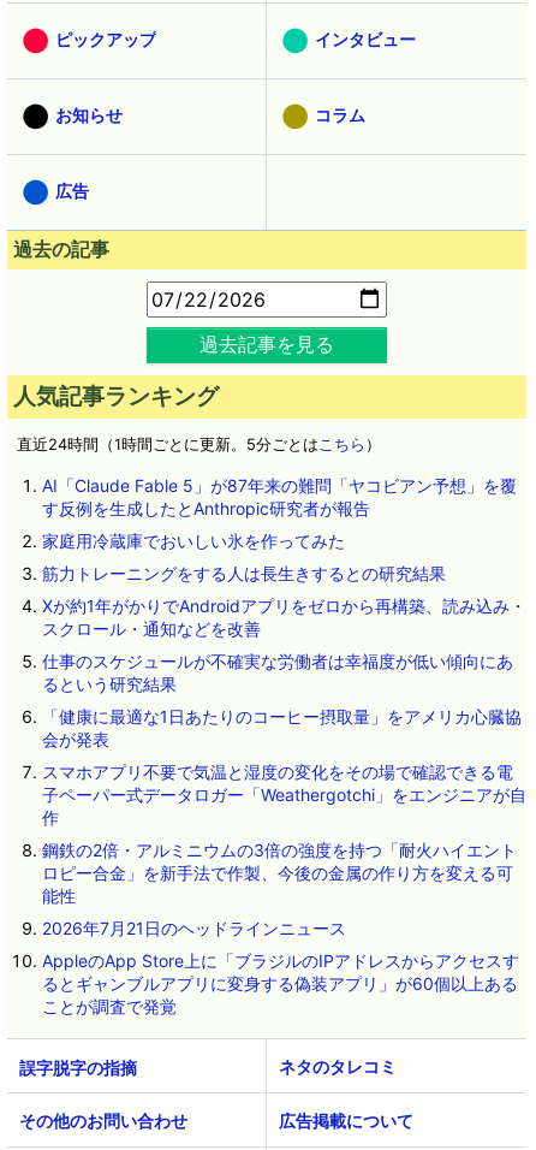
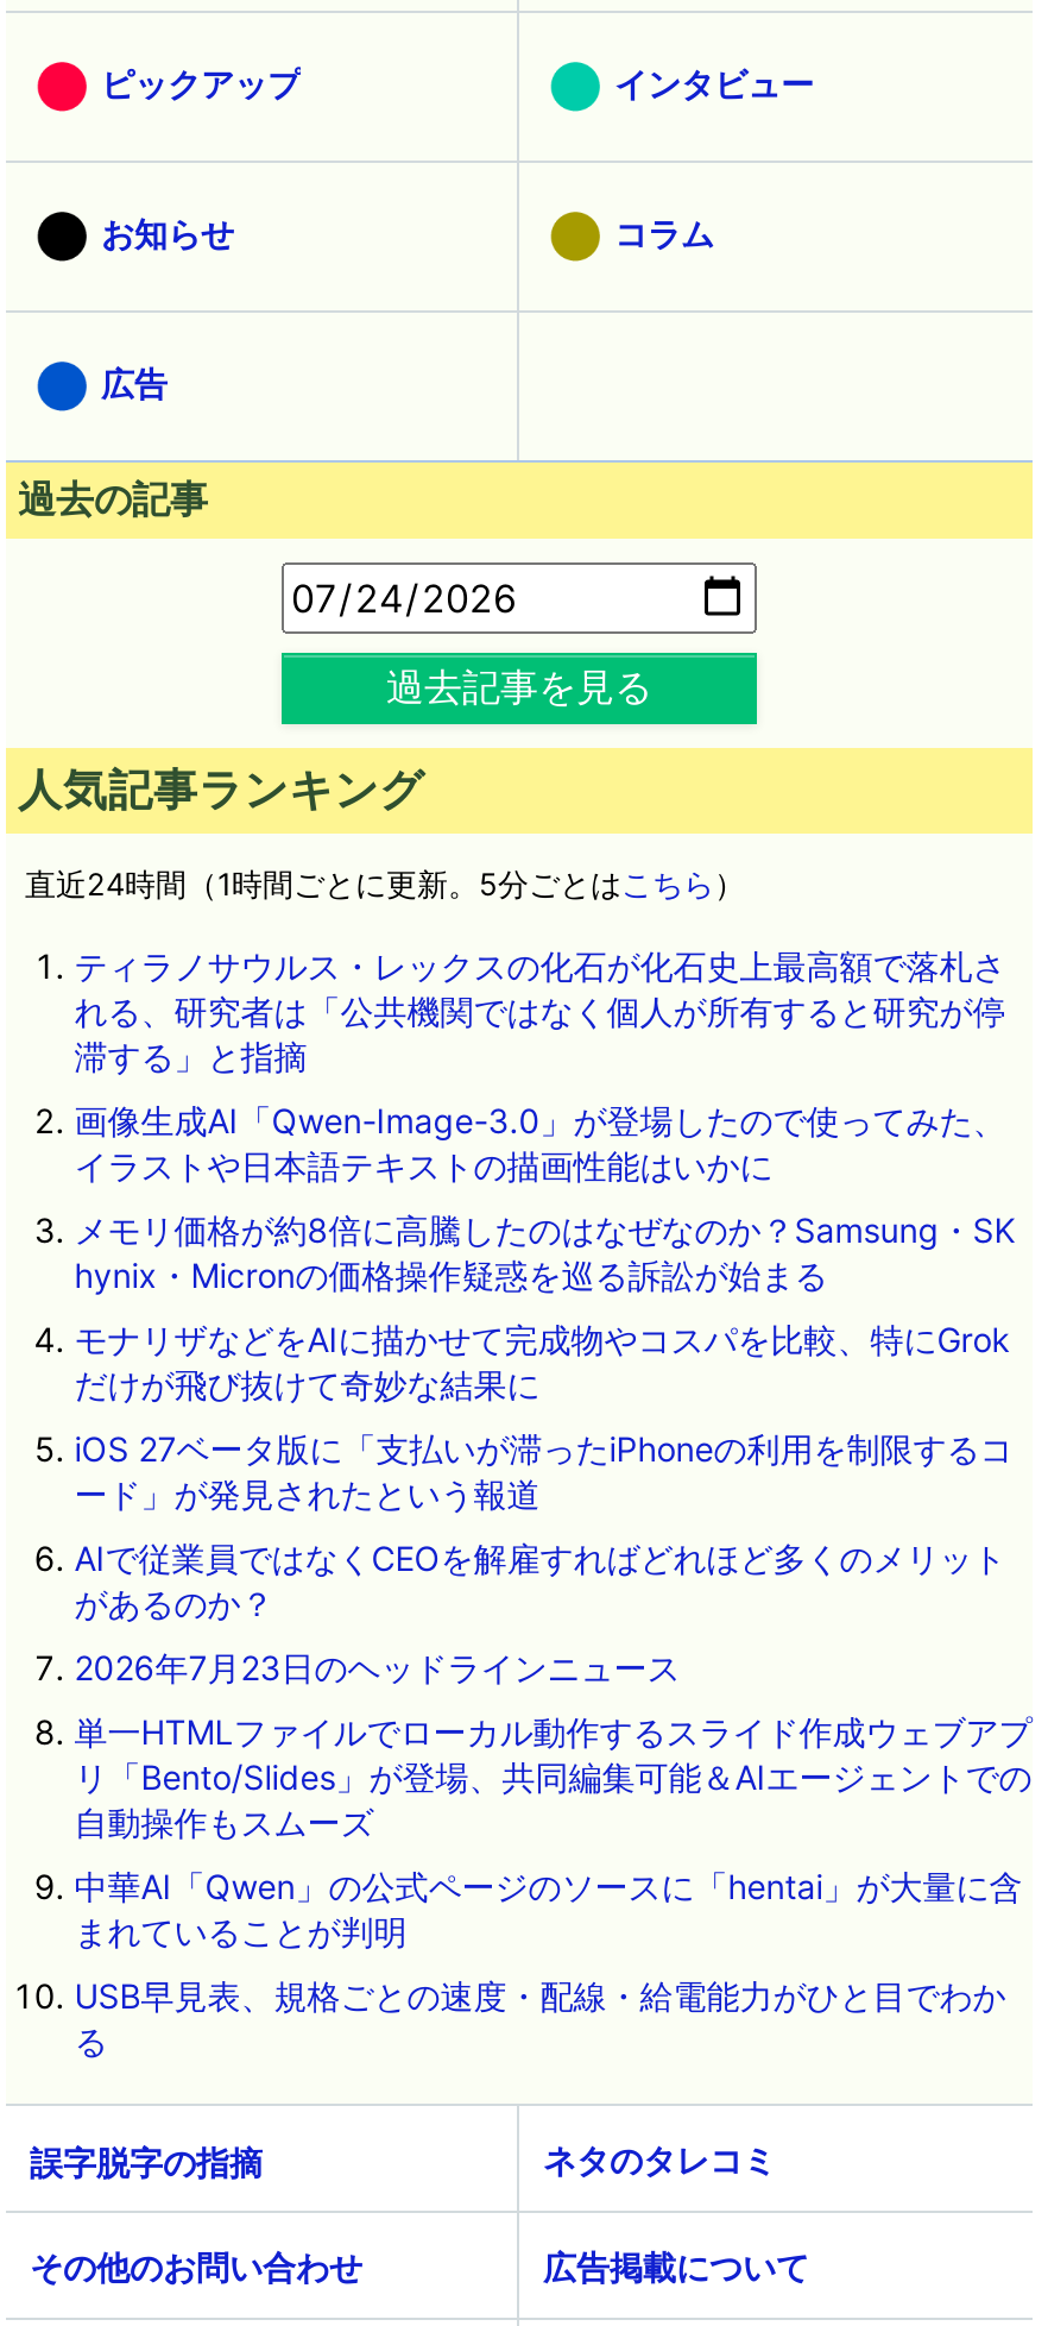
- AI「Claude Fable 5」が87年来の難問「ヤコビアン予想」を覆
- す反例を生成したとAnthropic研究者が報告
+ ティラノサウルス・レックスの化石が化石史上最高額で落札さ
+ れる、研究者は「公共機関ではなく個人が所有すると研究が停
+ 滞する」と指摘

- 家庭用冷蔵庫でおいしい氷を作ってみた
+ 画像生成AI「Qwen-Image-3.0」が登場したので使ってみた、
+ イラストや日本語テキストの描画性能はいかに

- 筋力トレーニングをする人は長生きするとの研究結果
+ メモリ価格が約8倍に高騰したのはなぜなのか？Samsung・SK
+ hynix・Micronの価格操作疑惑を巡る訴訟が始まる

- Xが約1年がかりでAndroidアプリをゼロから再構築、読み込み・
- スクロール・通知などを改善
+ モナリザなどをAIに描かせて完成物やコスパを比較、特にGrok
+ だけが飛び抜けて奇妙な結果に

- 仕事のスケジュールが不確実な労働者は幸福度が低い傾向にあ
- るという研究結果
+ iOS 27ベータ版に「支払いが滞ったiPhoneの利用を制限するコ
+ ード」が発見されたという報道

- 「健康に最適な1日あたりのコーヒー摂取量」をアメリカ心臓協
- 会が発表
+ AIで従業員ではなくCEOを解雇すればどれほど多くのメリット
+ があるのか？

- スマホアプリ不要で気温と湿度の変化をその場で確認できる電
- 子ペーパー式データロガー「Weathergotchi」をエンジニアが自
- 作
+ 2026年7月23日のヘッドラインニュース

- 鋼鉄の2倍・アルミニウムの3倍の強度を持つ「耐火ハイエント
- ロピー合金」を新手法で作製、今後の金属の作り方を変える可
- 能性
+ 単一HTMLファイルでローカル動作するスライド作成ウェブアプ
+ リ「Bento/Slides」が登場、共同編集可能＆AIエージェントでの
+ 自動操作もスムーズ

- 2026年7月21日のヘッドラインニュース
+ 中華AI「Qwen」の公式ページのソースに「hentai」が大量に含
+ まれていることが判明

- AppleのApp Store上に「ブラジルのIPアドレスからアクセスす
- るとギャンブルアプリに変身する偽装アプリ」が60個以上ある
- ことが調査で発覚
+ USB早見表、規格ごとの速度・配線・給電能力がひと目でわか
+ る
